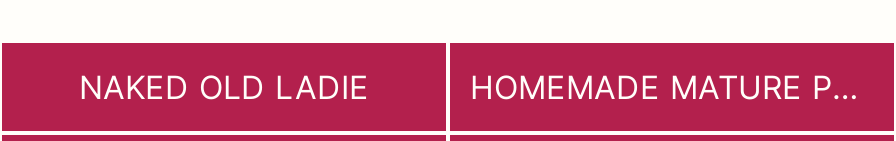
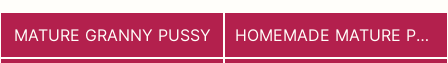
- NAKED OLD LADIE
+ MATURE GRANNY PUSSY
